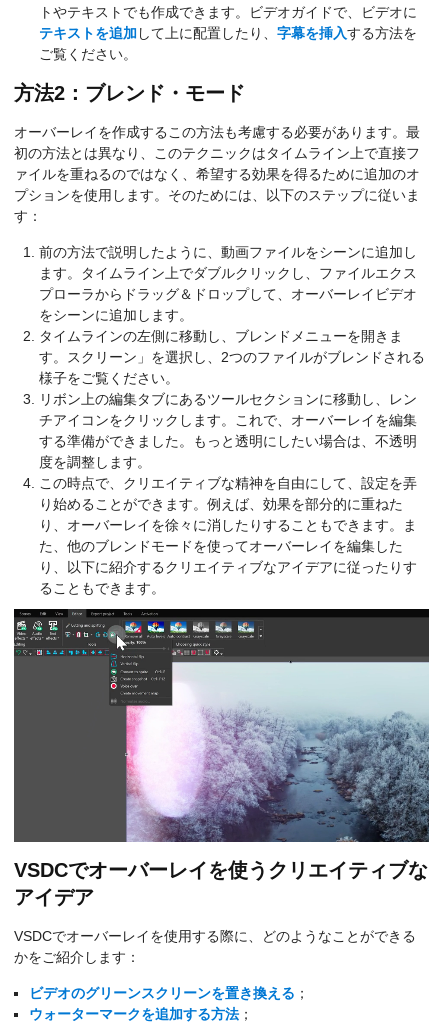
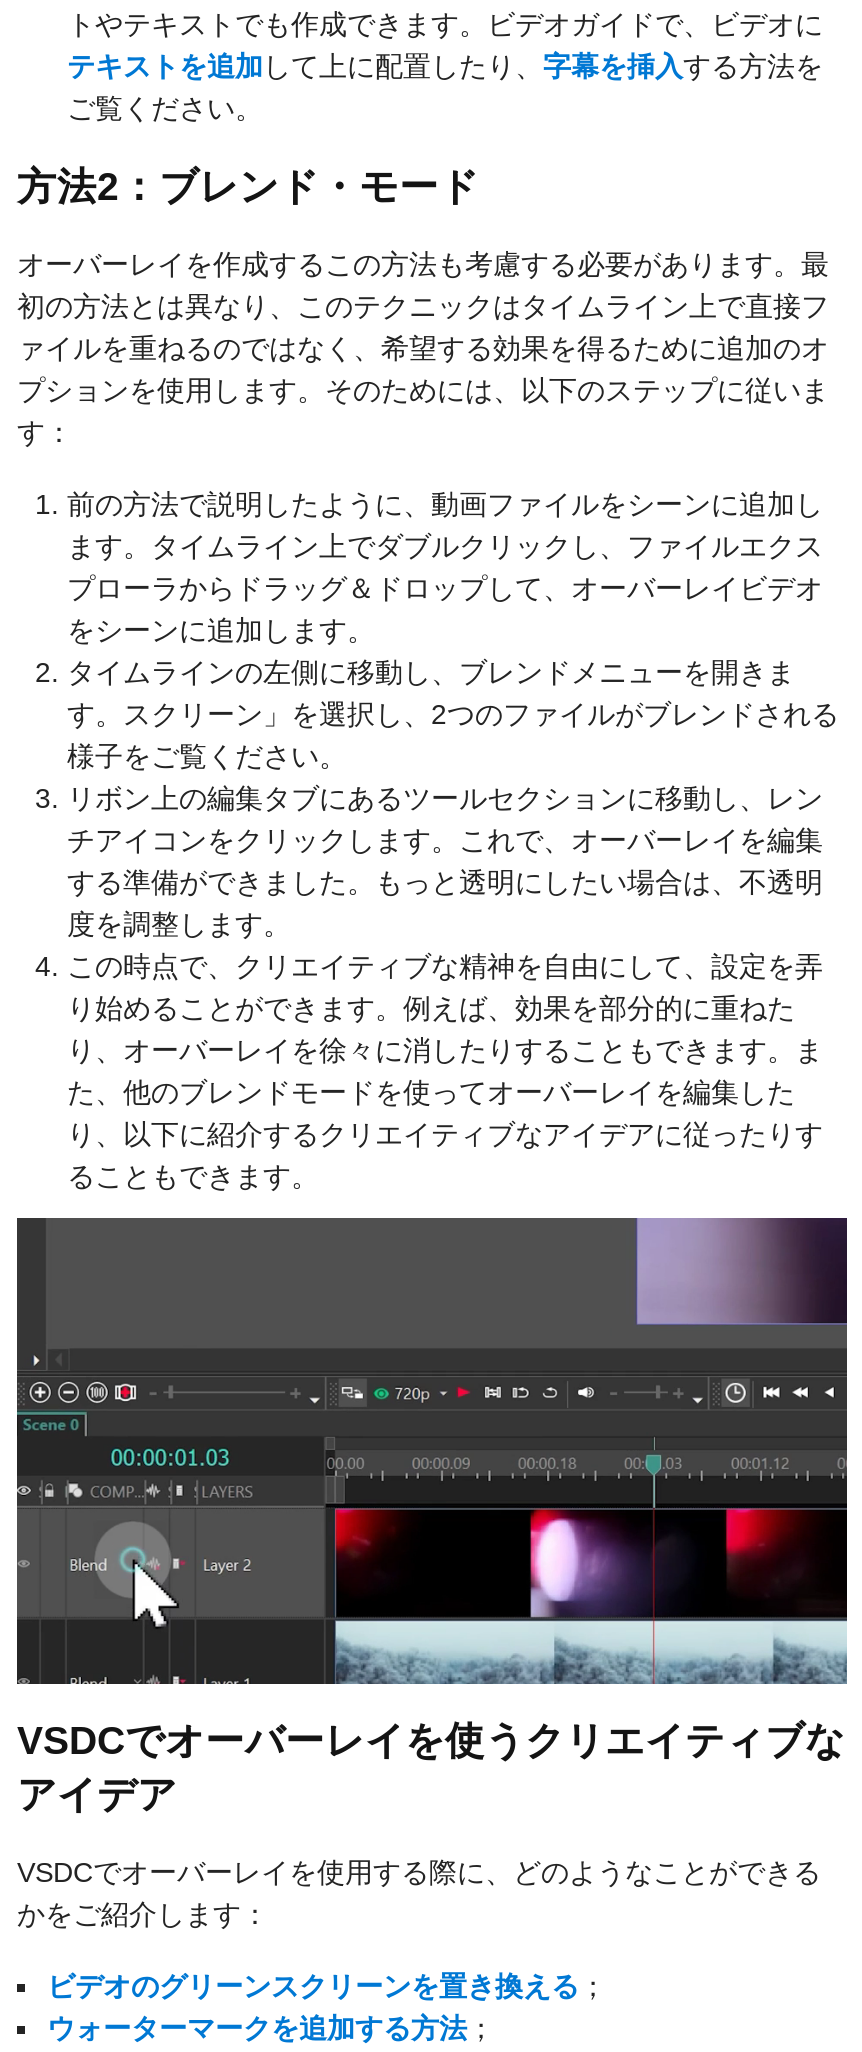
- [image]
+ [image]
